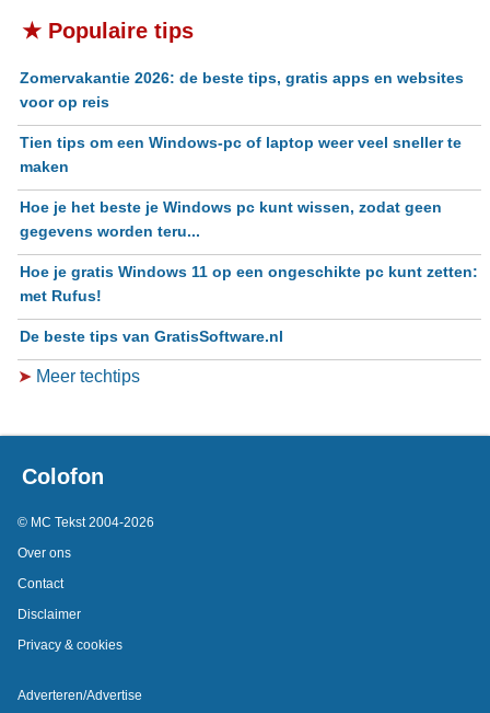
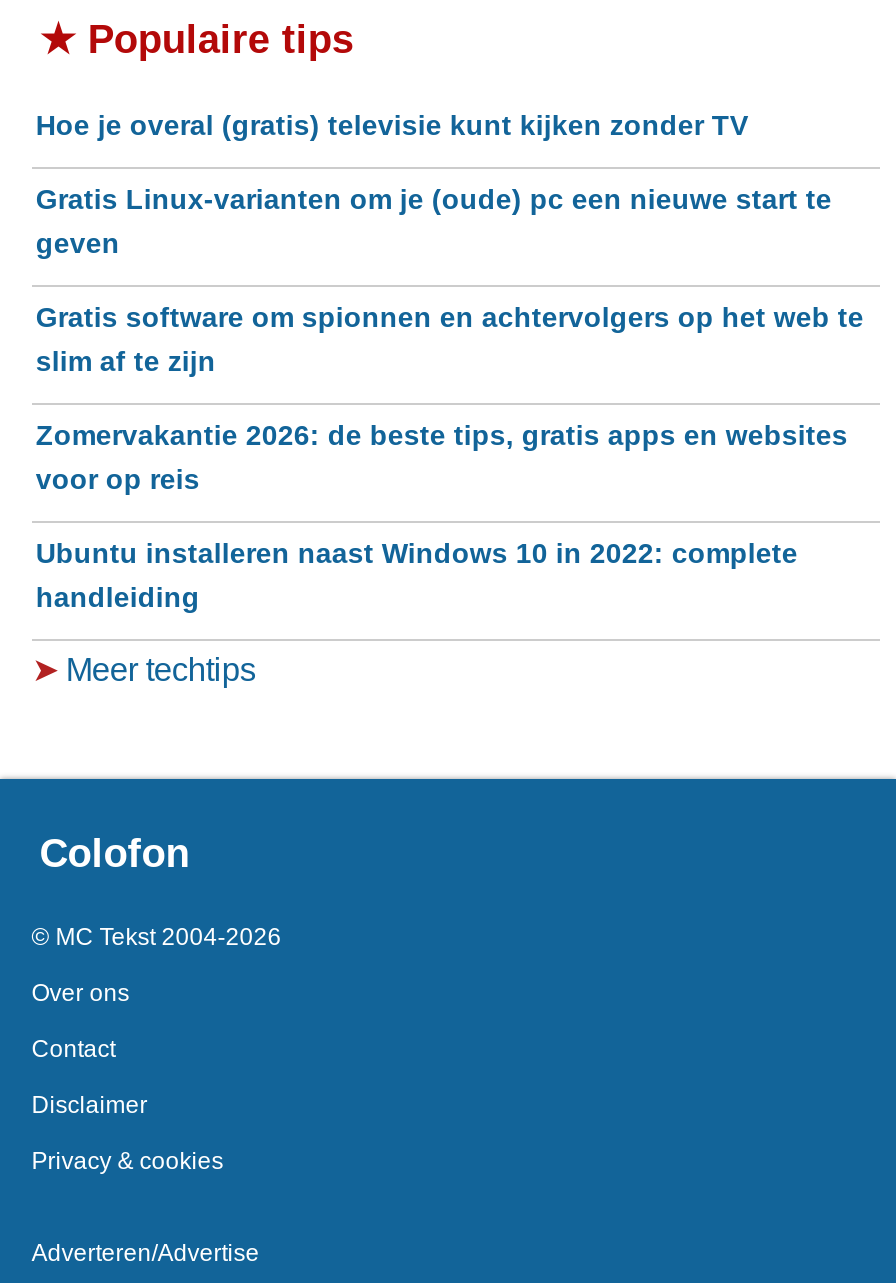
+ Hoe je overal (gratis) televisie kunt kijken zonder TV
+ Gratis Linux-varianten om je (oude) pc een nieuwe start te
+ geven
+ Gratis software om spionnen en achtervolgers op het web te
+ slim af te zijn

moved down: Zomervakantie 2026: de beste tips, gratis apps en websites | voor op reis

- Tien tips om een Windows-pc of laptop weer veel sneller te
- maken
- Hoe je het beste je Windows pc kunt wissen, zodat geen
- gegevens worden teru...
- Hoe je gratis Windows 11 op een ongeschikte pc kunt zetten:
- met Rufus!
- De beste tips van GratisSoftware.nl
+ Ubuntu installeren naast Windows 10 in 2022: complete
+ handleiding
